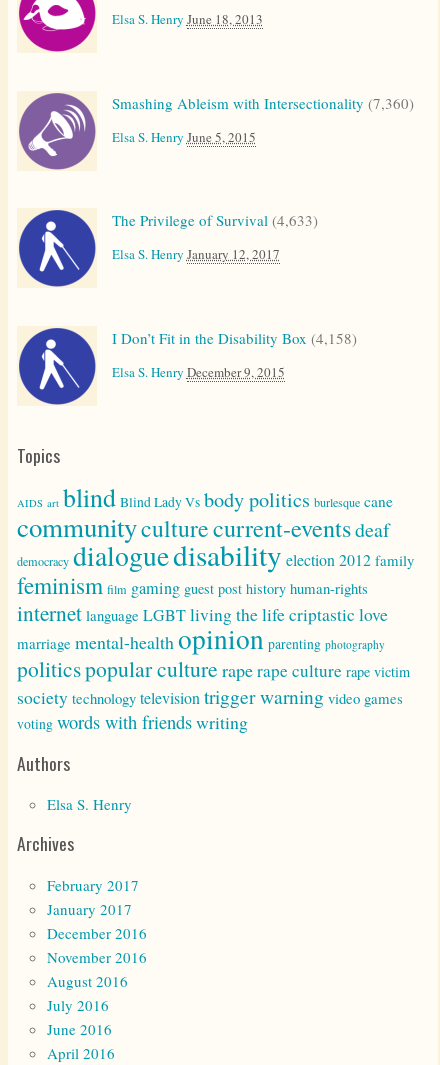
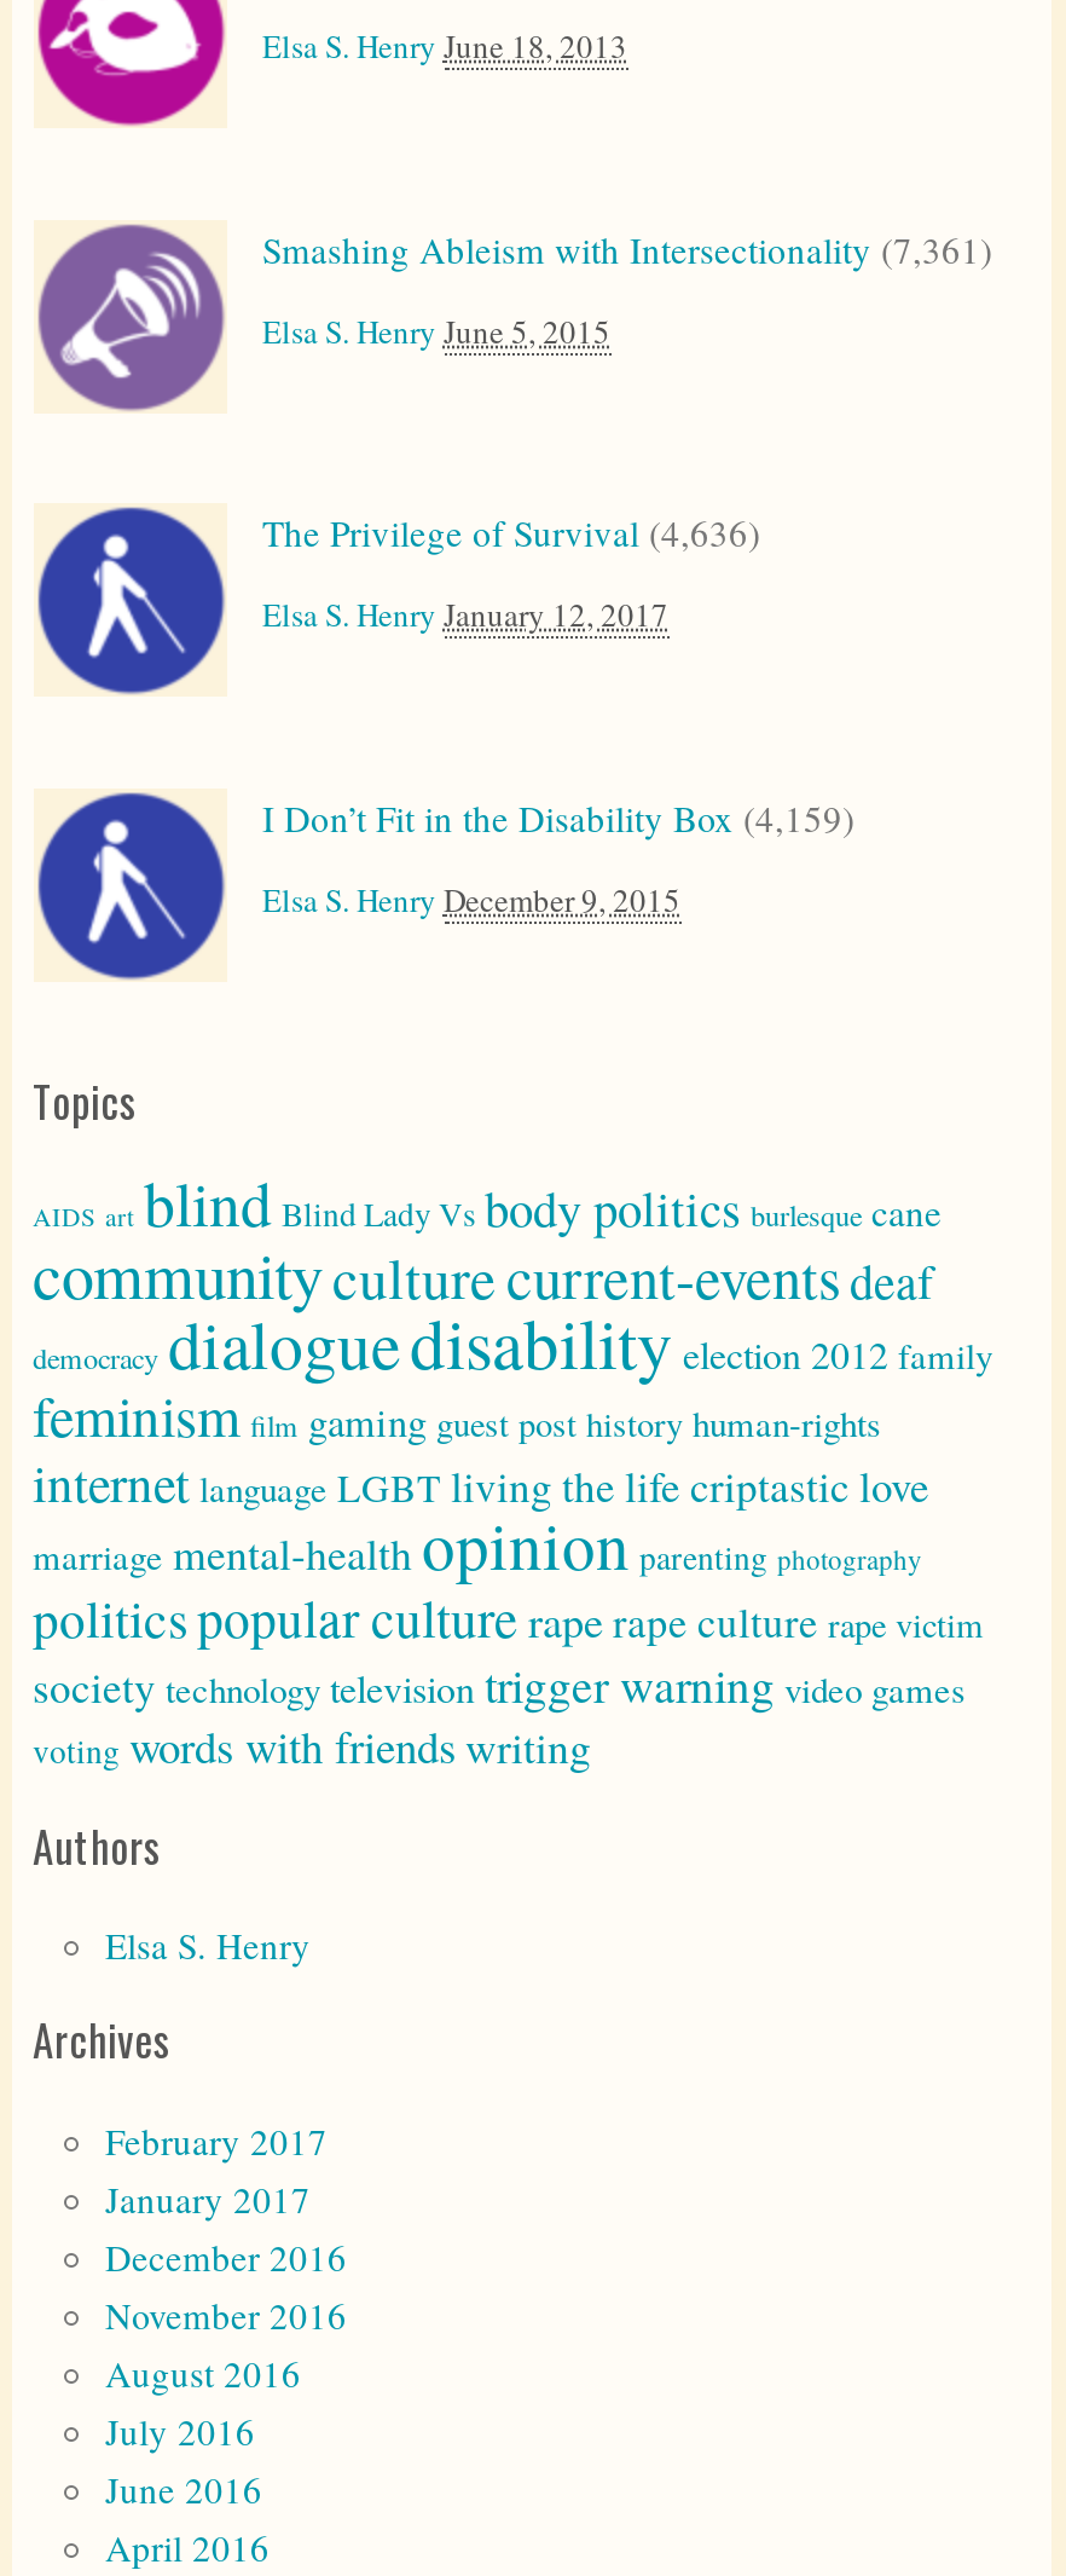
- Smashing Ableism with Intersectionality (7,360)
+ Smashing Ableism with Intersectionality (7,361)

- The Privilege of Survival (4,633)
+ The Privilege of Survival (4,636)

- I Don’t Fit in the Disability Box (4,158)
+ I Don’t Fit in the Disability Box (4,159)
